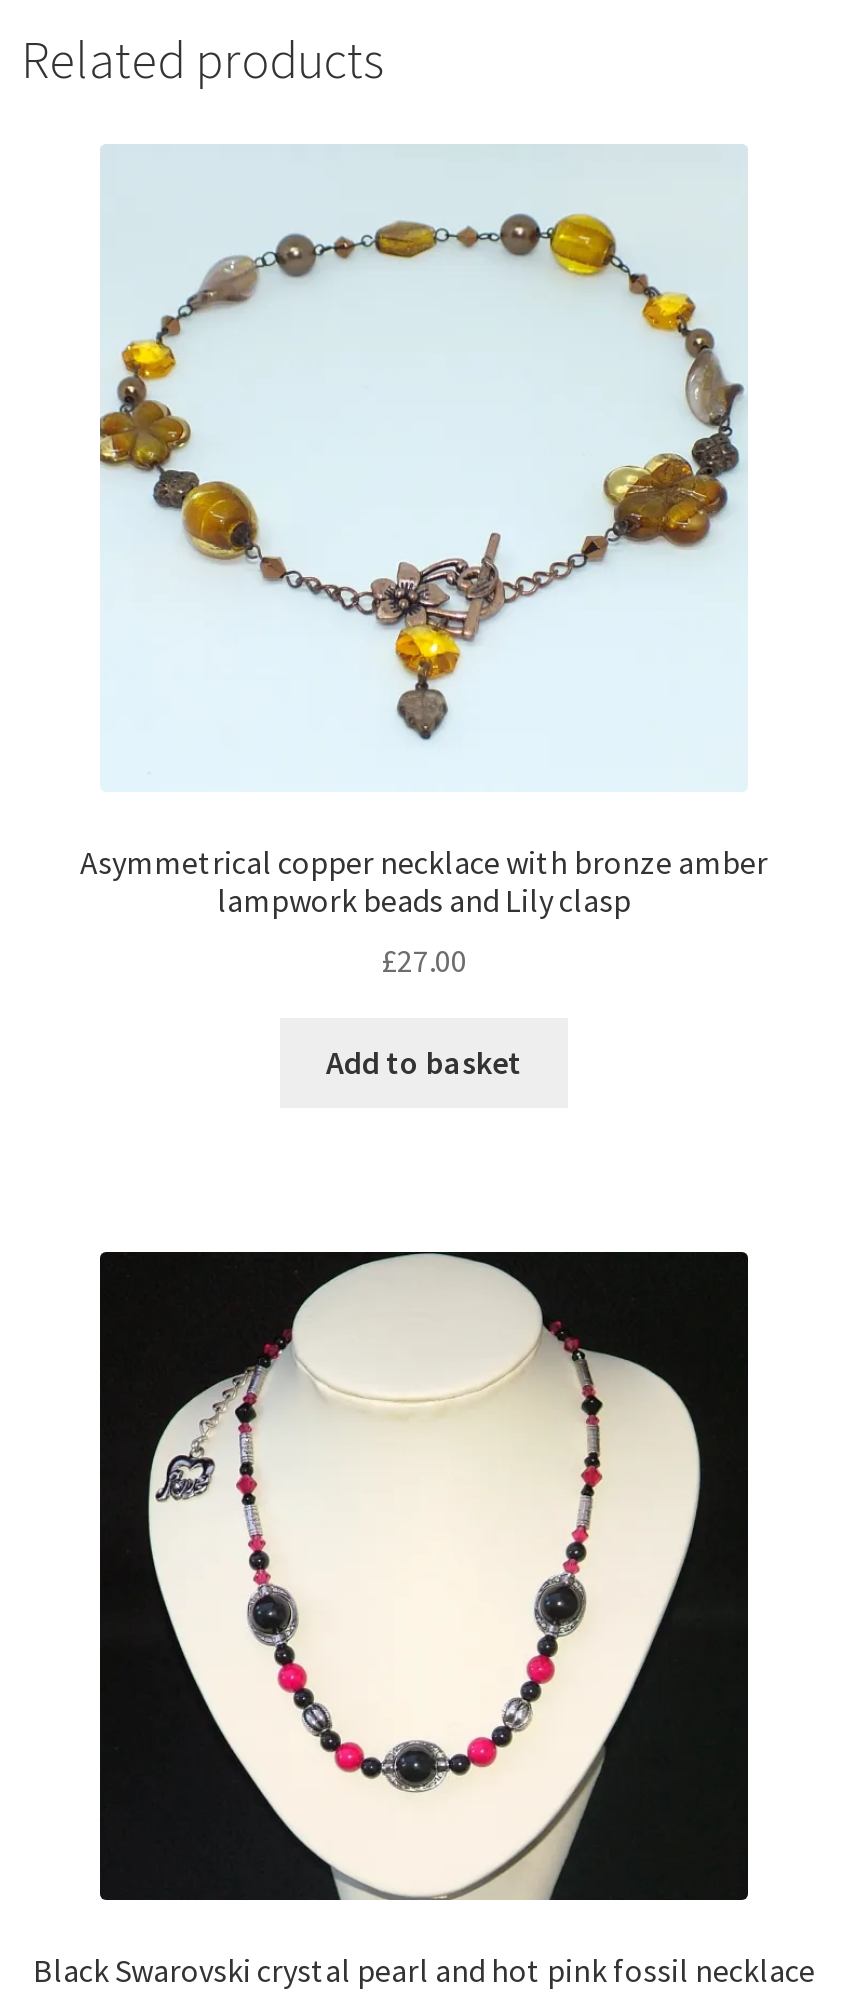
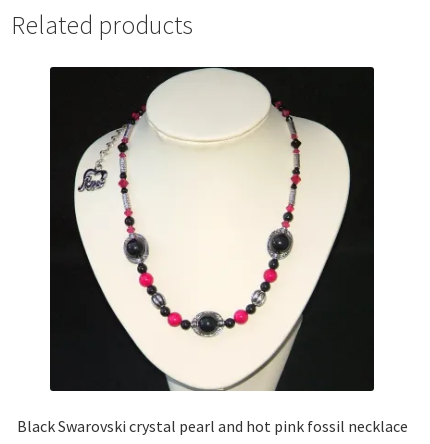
- [image]
- Asymmetrical copper necklace with bronze amber
- lampwork beads and Lily clasp
- £27.00
- Add to basket
